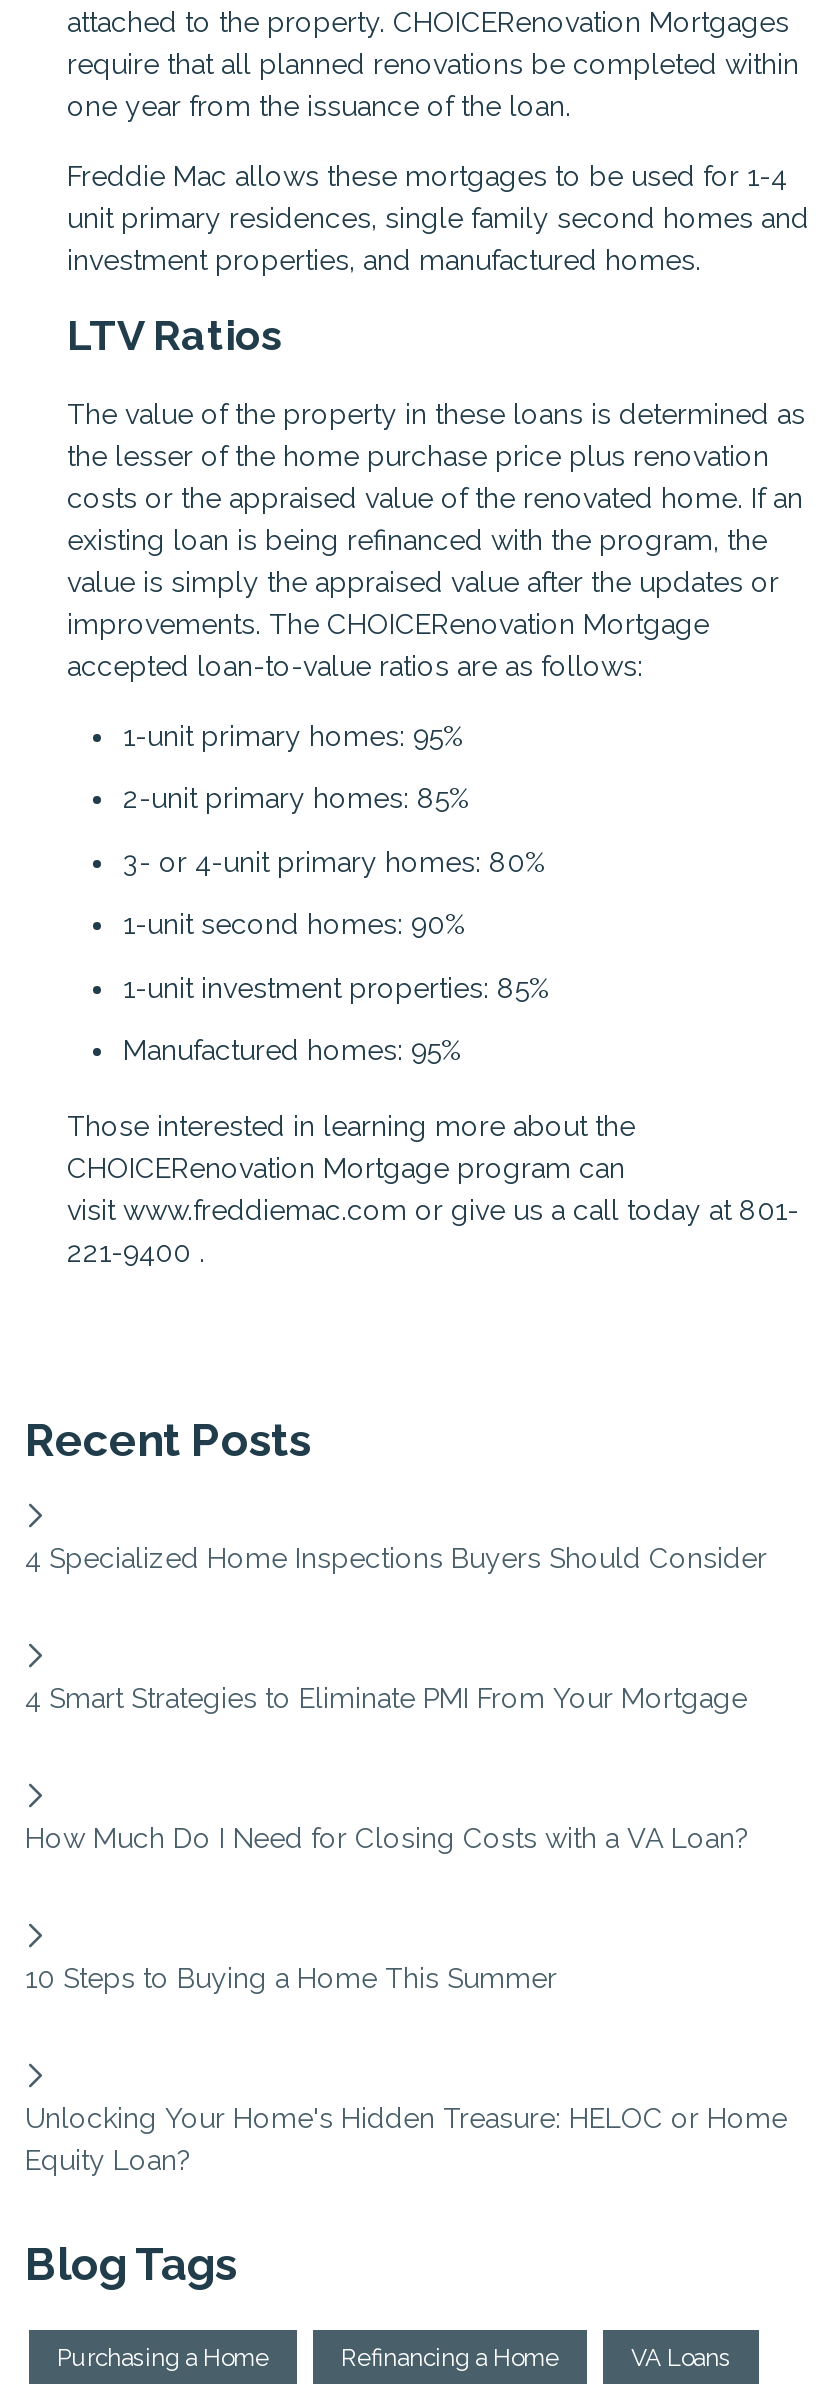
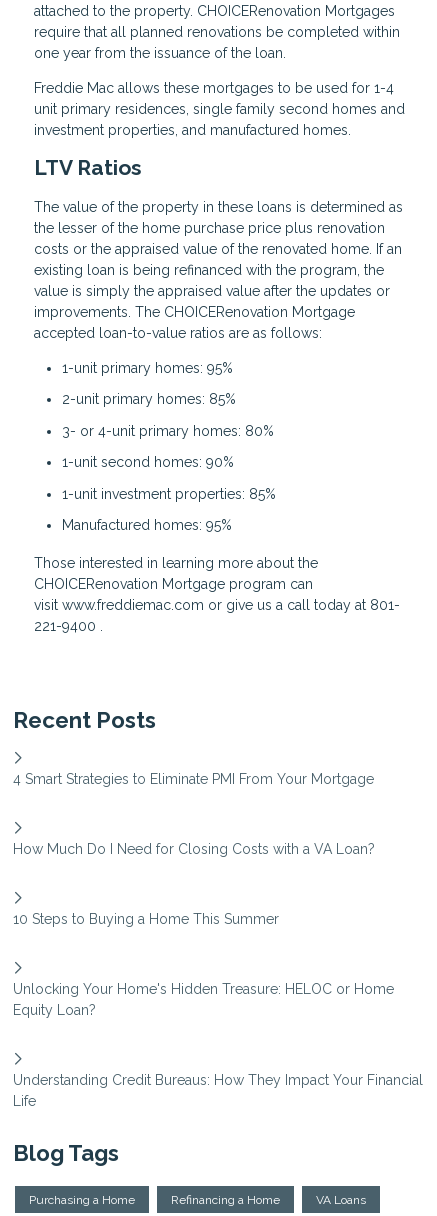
- 4 Specialized Home Inspections Buyers Should Consider

moved up: 4 Smart Strategies to Eliminate PMI From Your Mortgage | How Much Do I Need for Closing Costs with a VA Loan? | 10 Steps to Buying a Home This Summer | Unlocking Your Home's Hidden Treasure: HELOC or Home | Equity Loan?

+ Understanding Credit Bureaus: How They Impact Your Financial
+ Life
